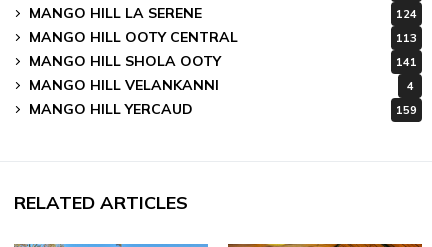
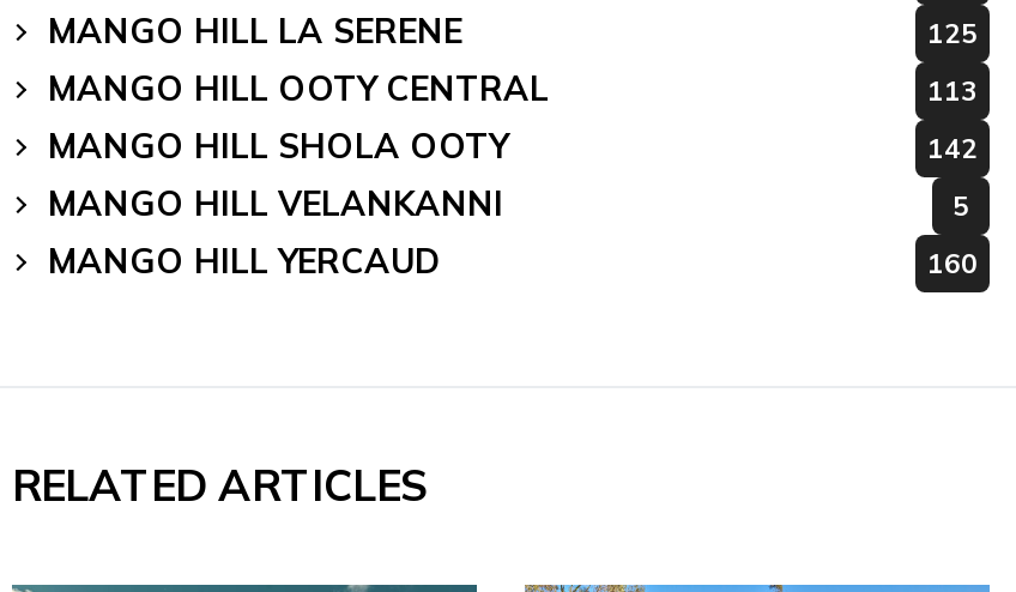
- 124
+ 125

- 141
+ 142

- 4
+ 5

- 159
+ 160
